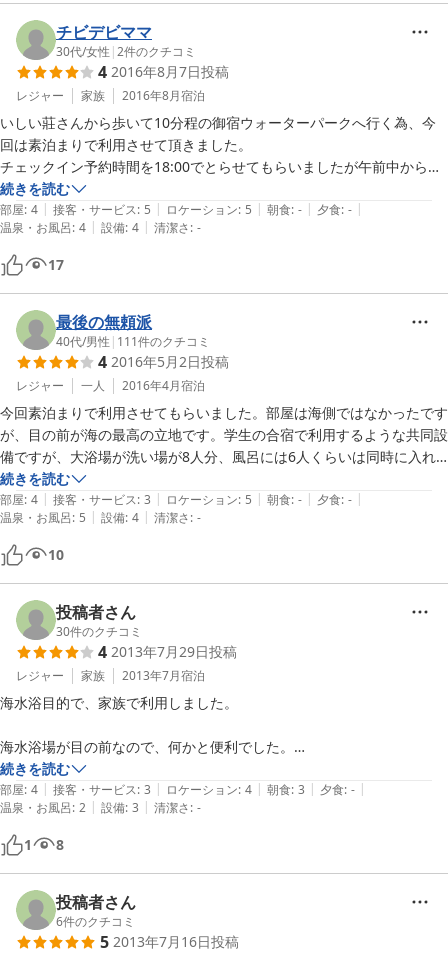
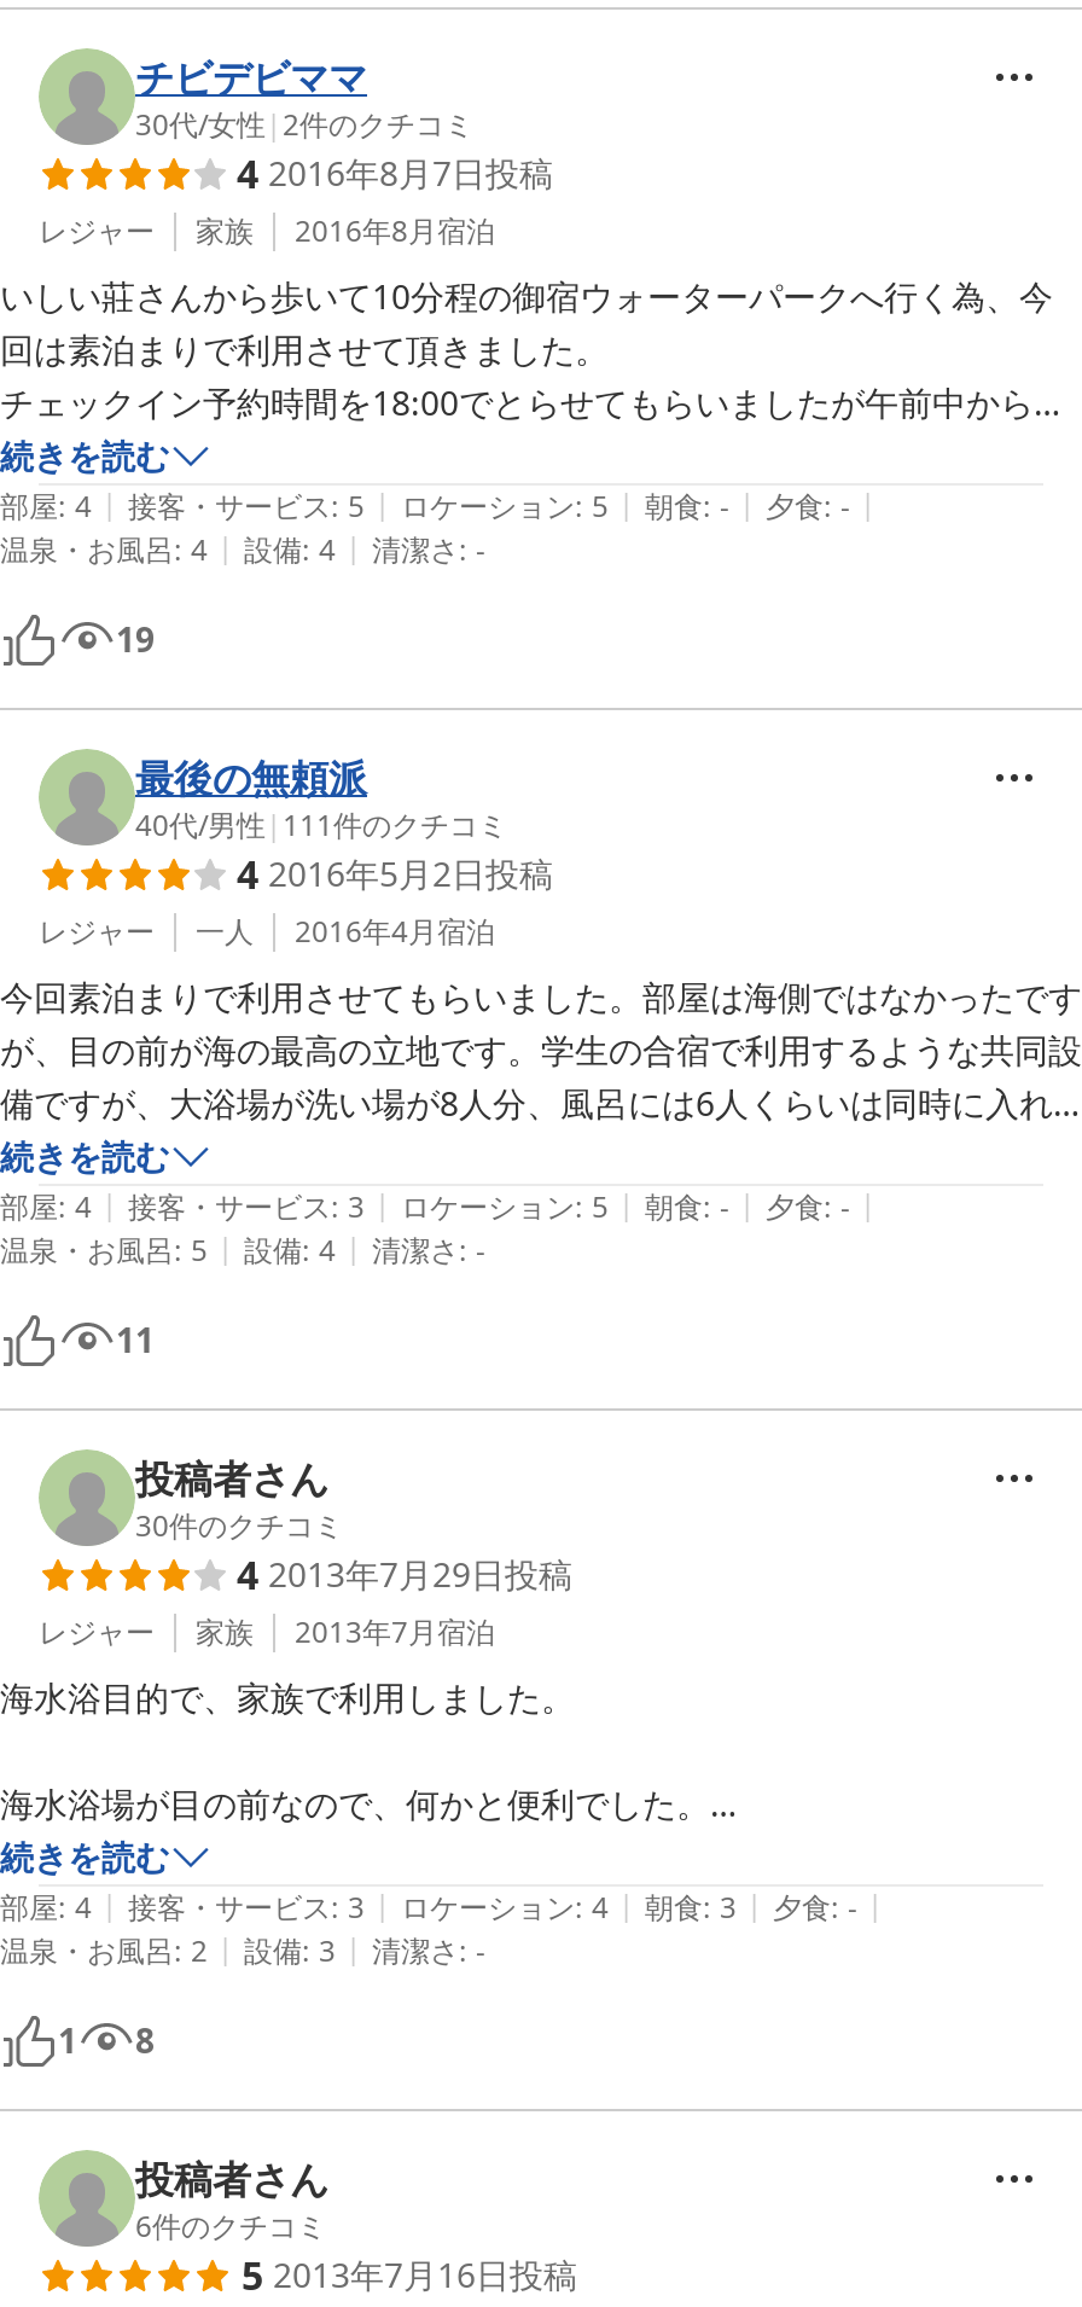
- 17
+ 19

- 10
+ 11
